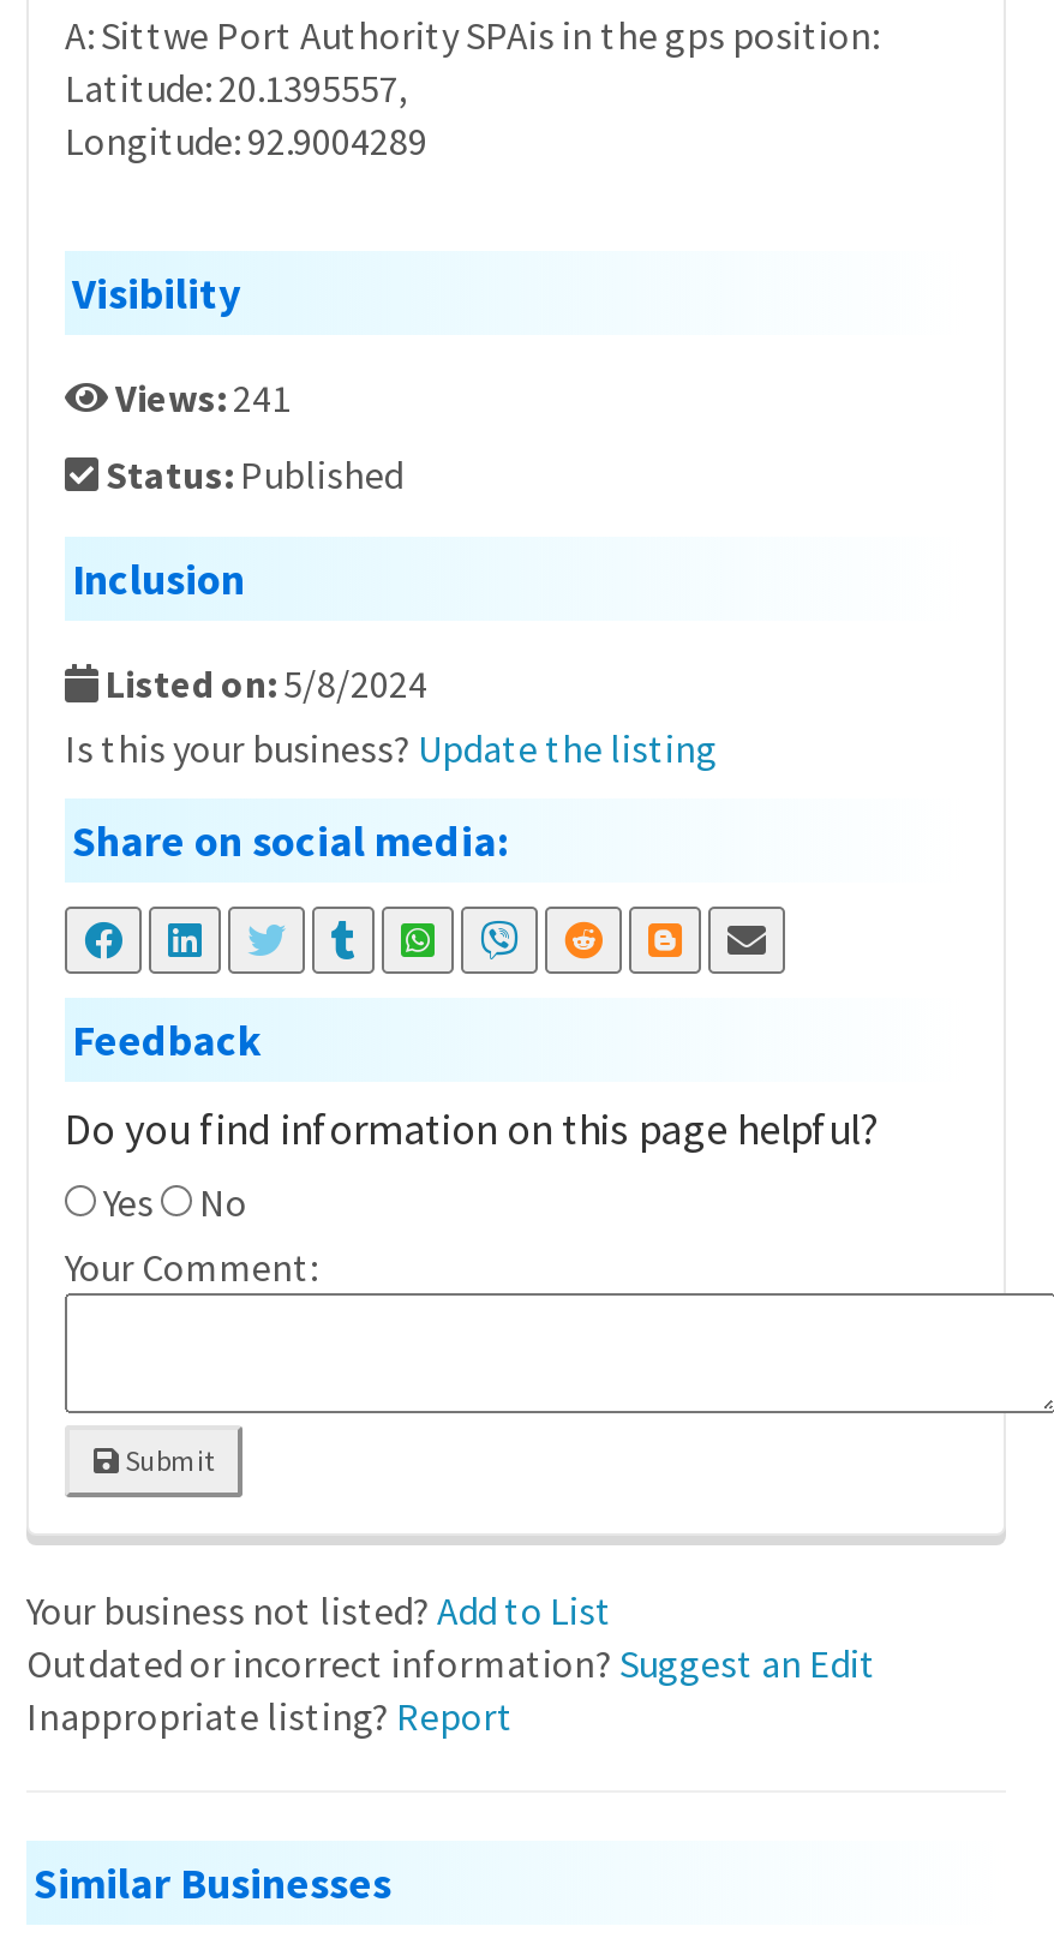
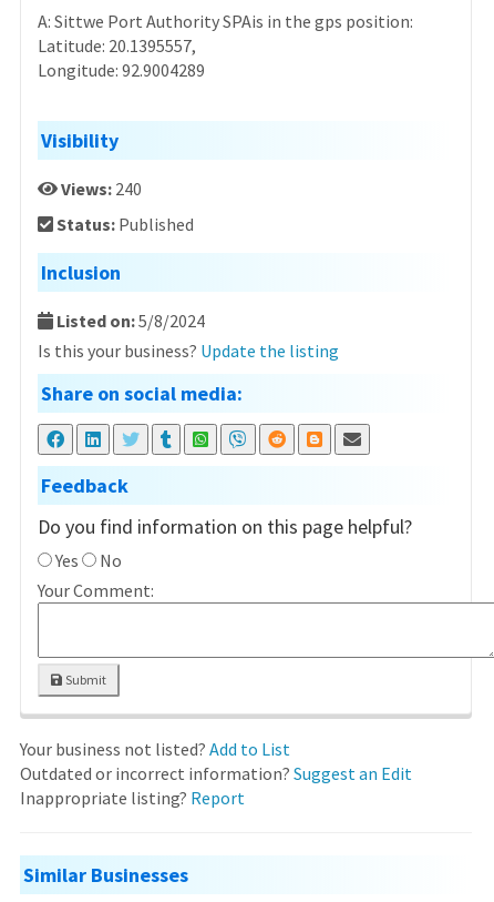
- Views: 241
+ Views: 240
